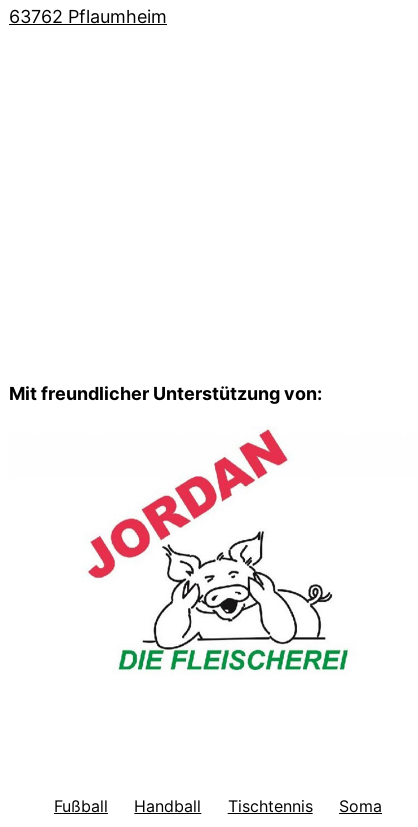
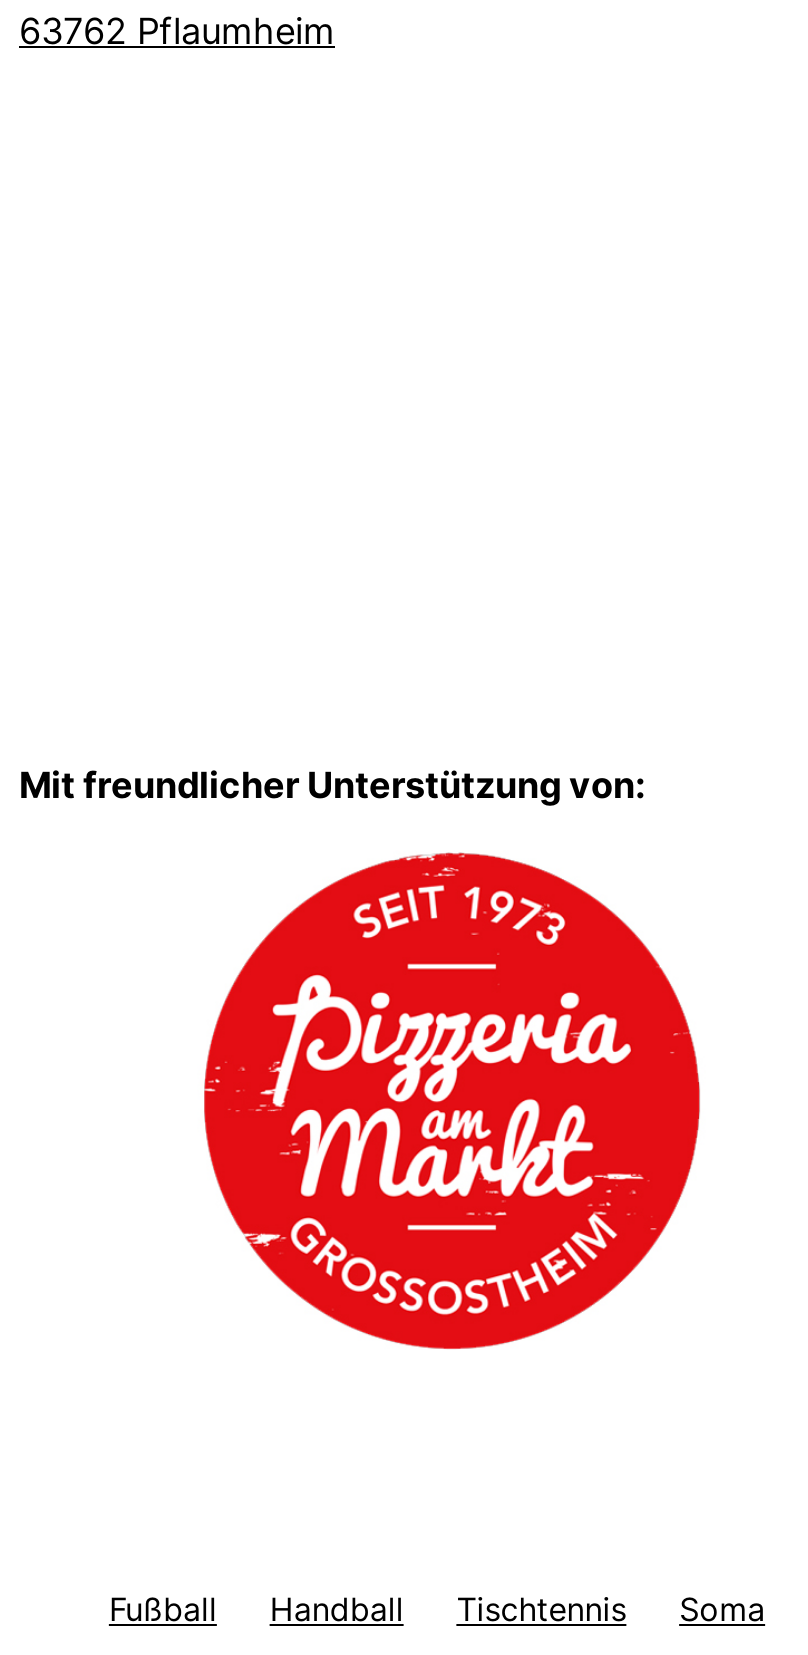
- [image]
+ [image]
